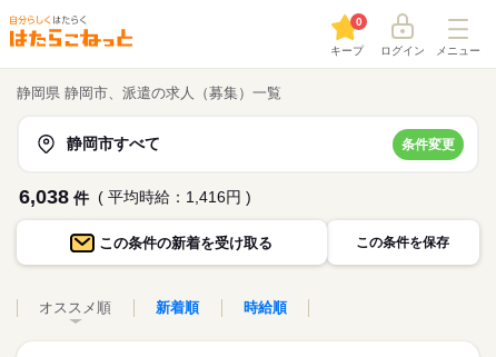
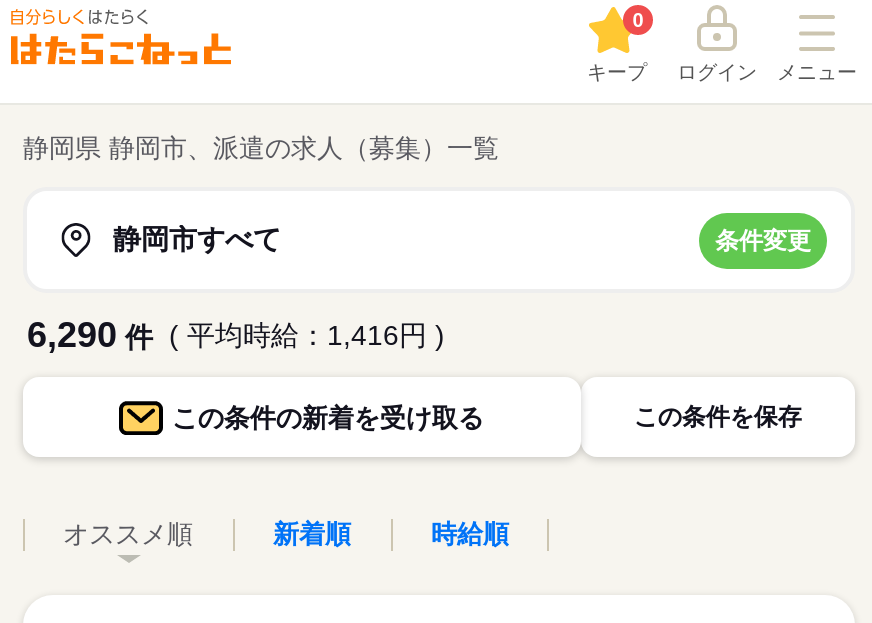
- 6,038件 ( 平均時給：1,416円 )
+ 6,290件 ( 平均時給：1,416円 )
